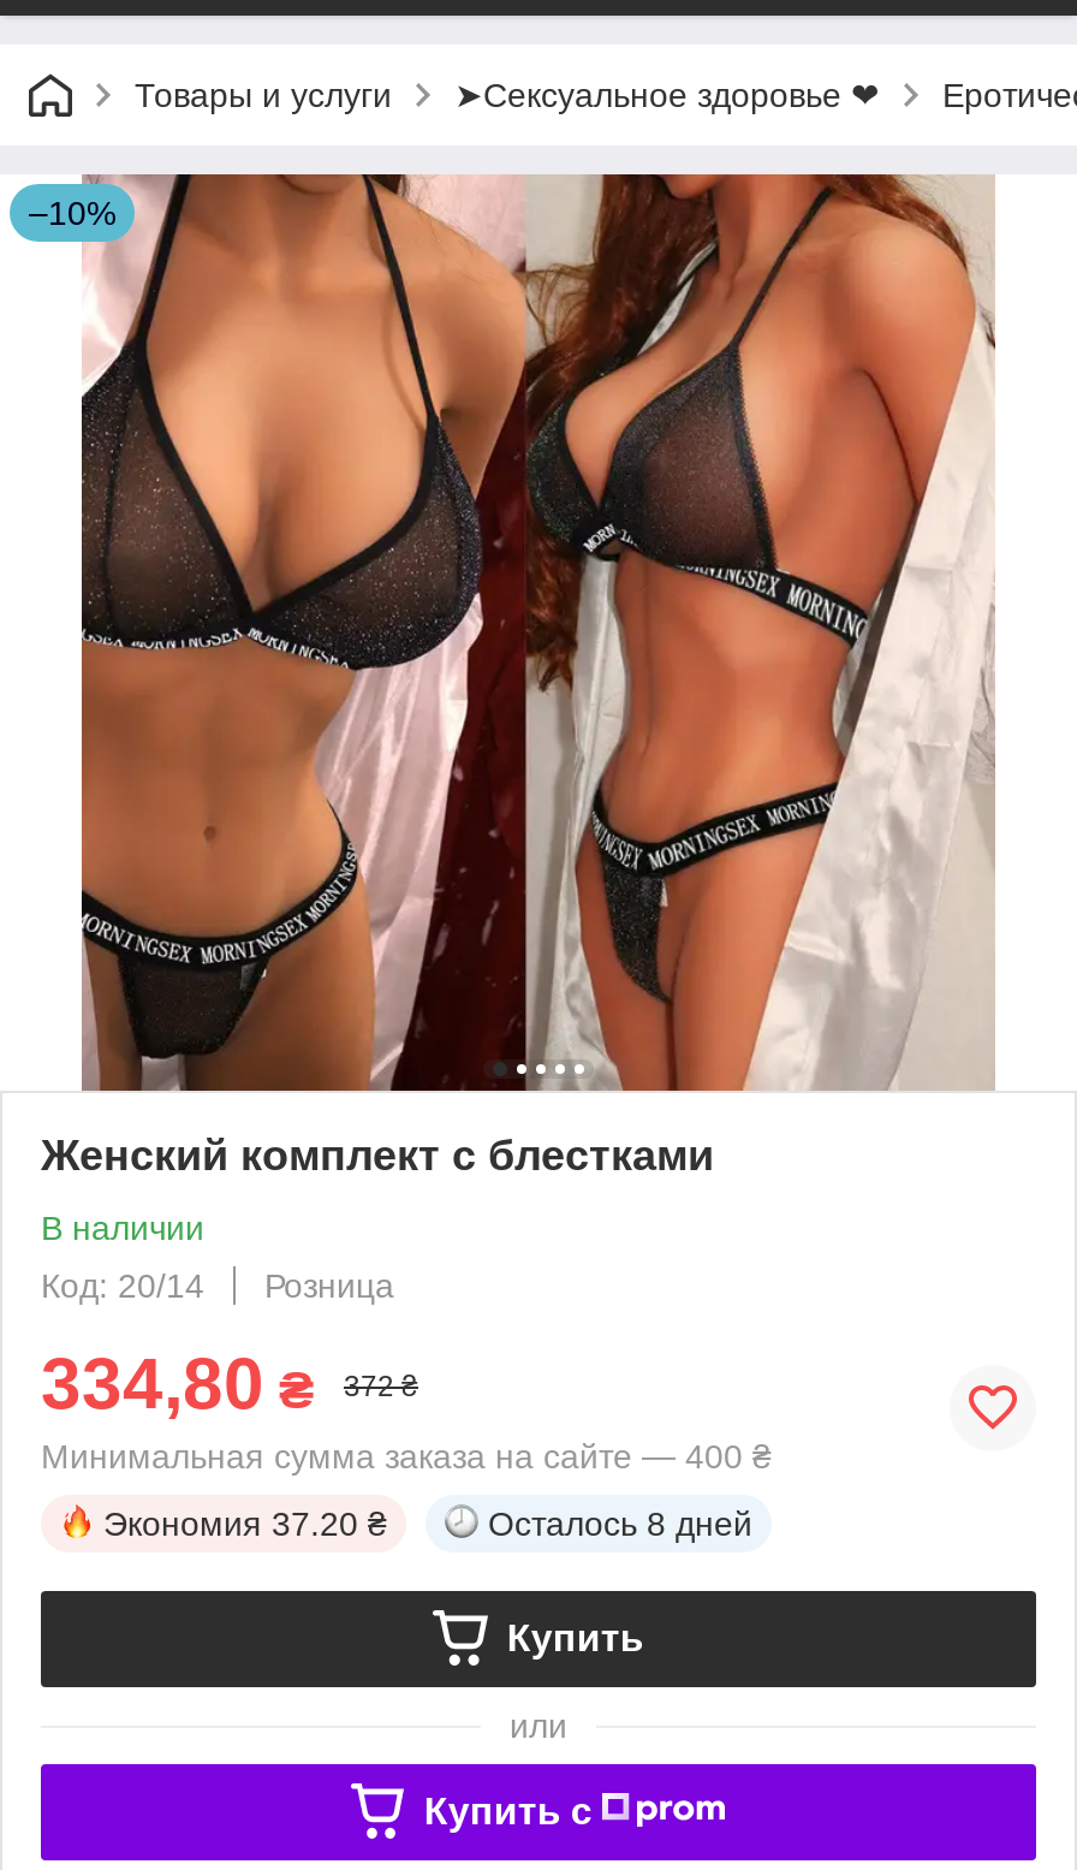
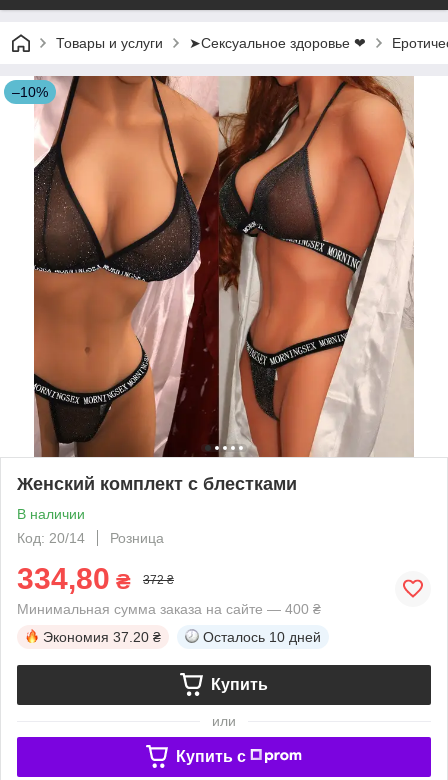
- Осталось 8 дней
+ Осталось 10 дней
